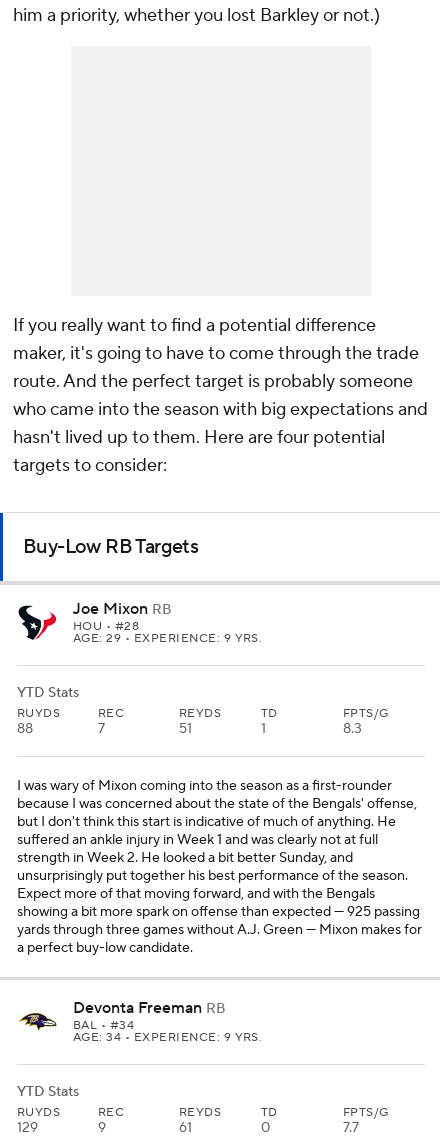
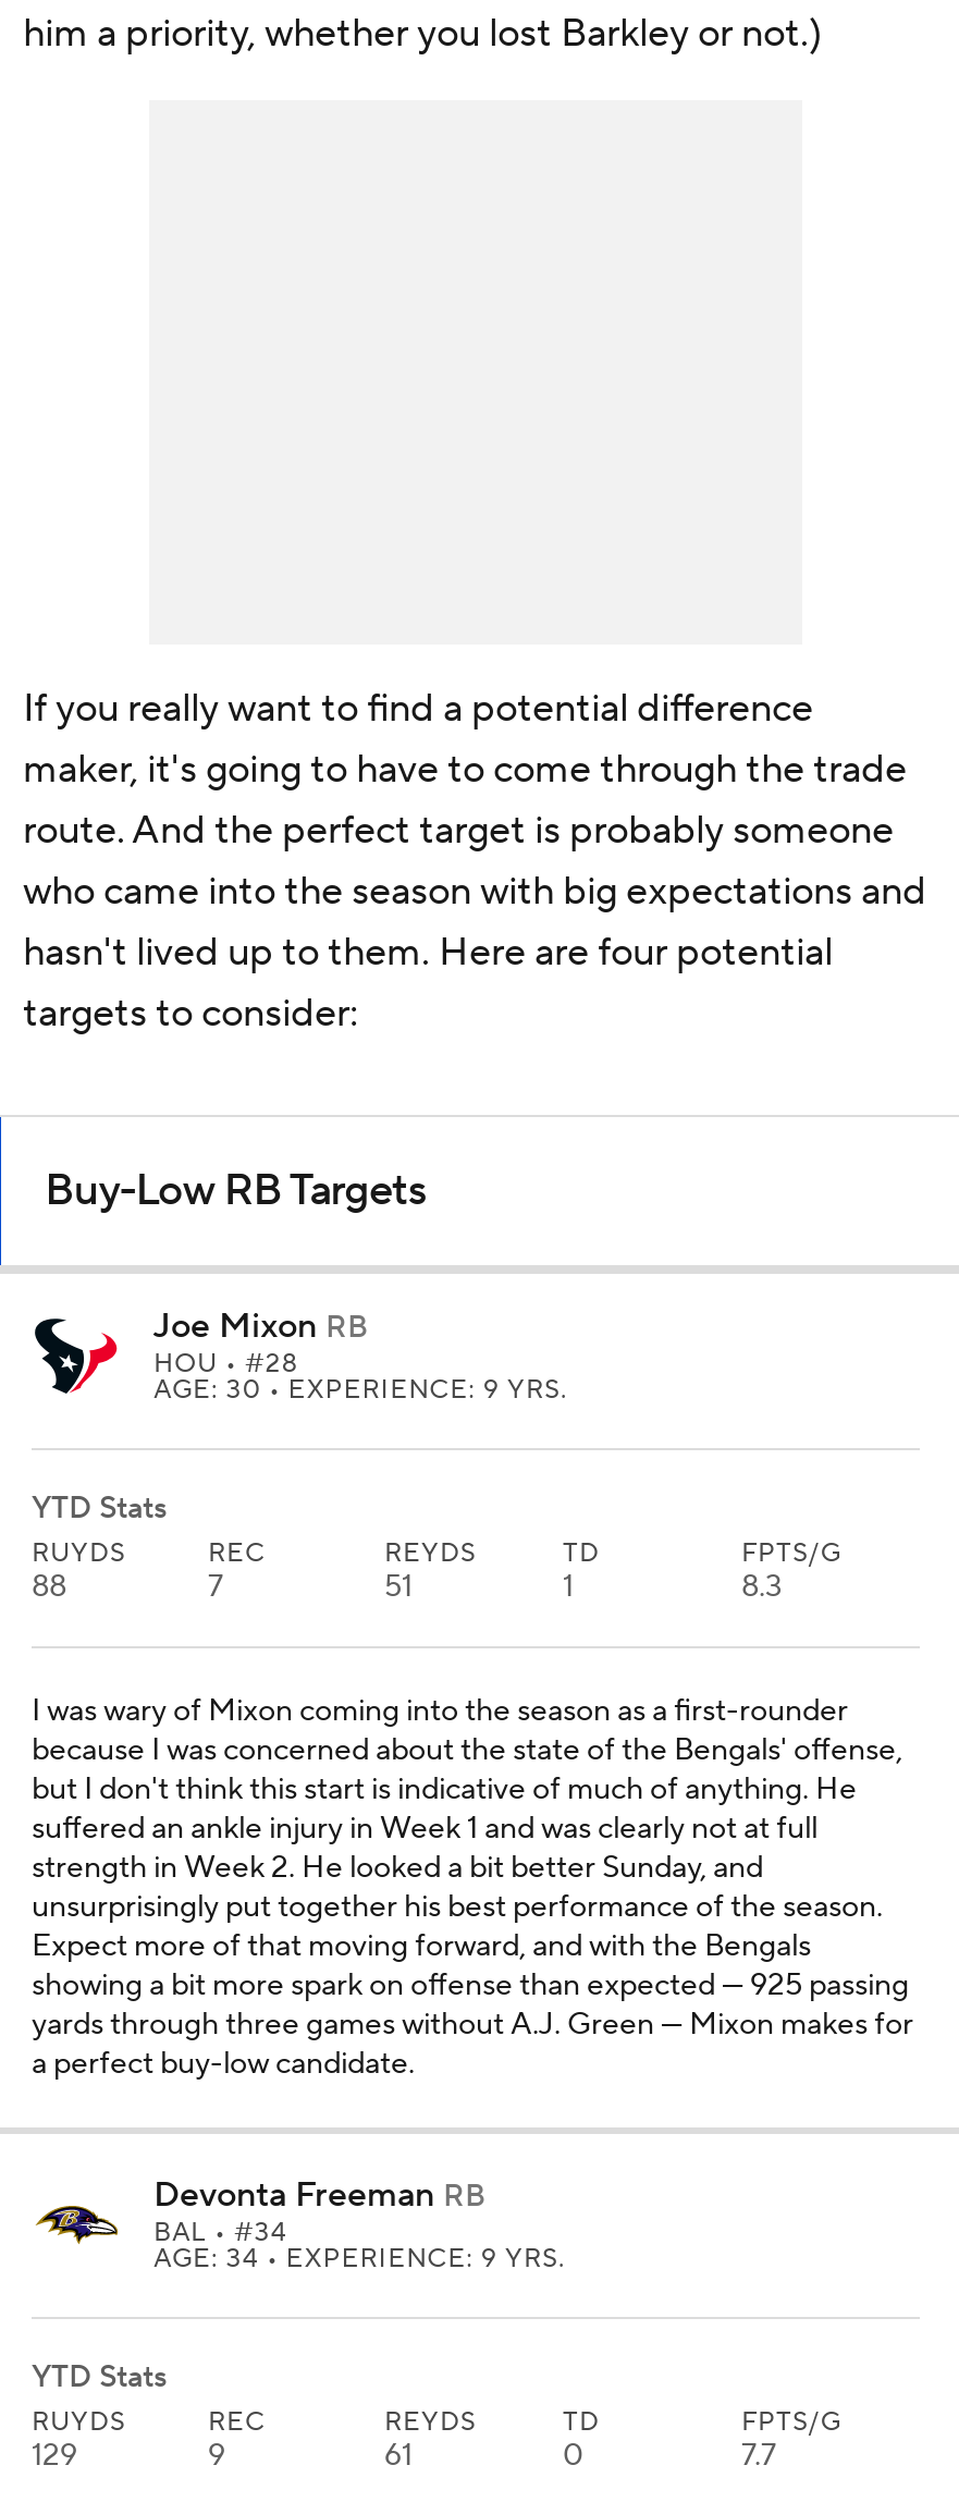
- AGE: 29 • EXPERIENCE: 9 YRS.
+ AGE: 30 • EXPERIENCE: 9 YRS.
